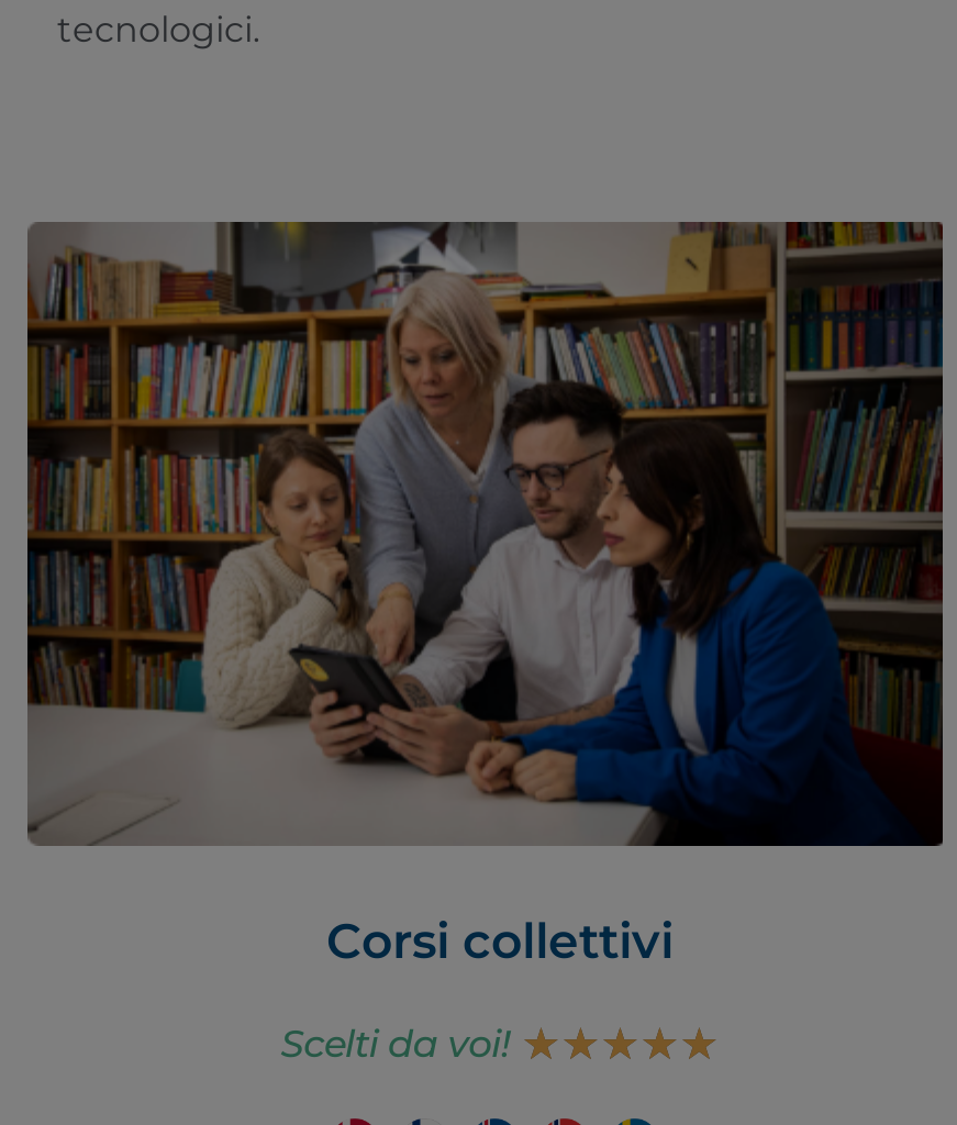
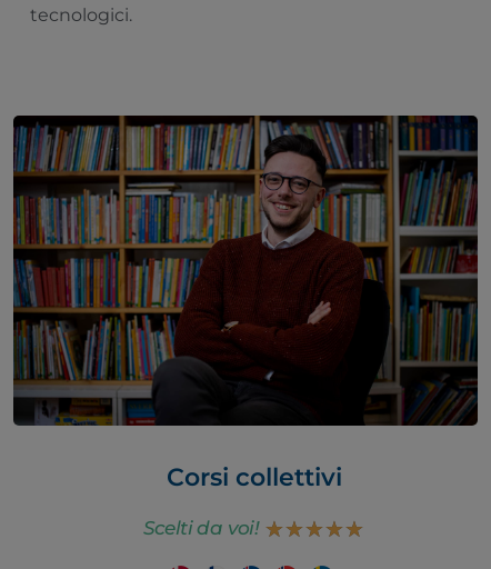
- [image]
+ [image]
